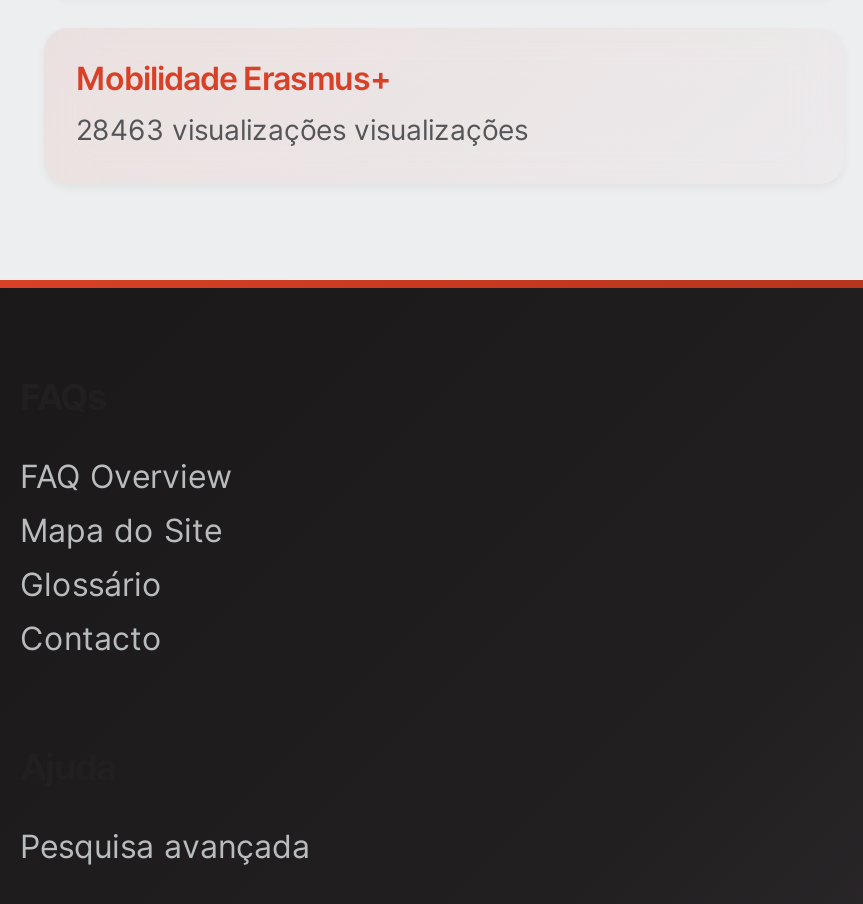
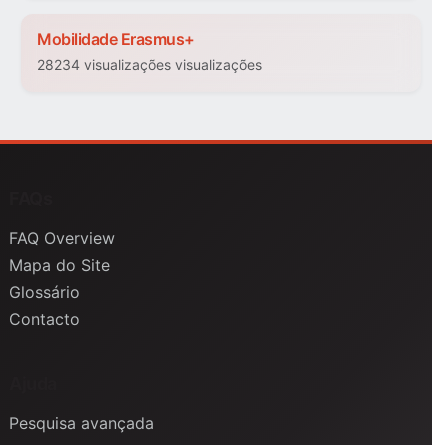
- 28463 visualizações visualizações
+ 28234 visualizações visualizações
